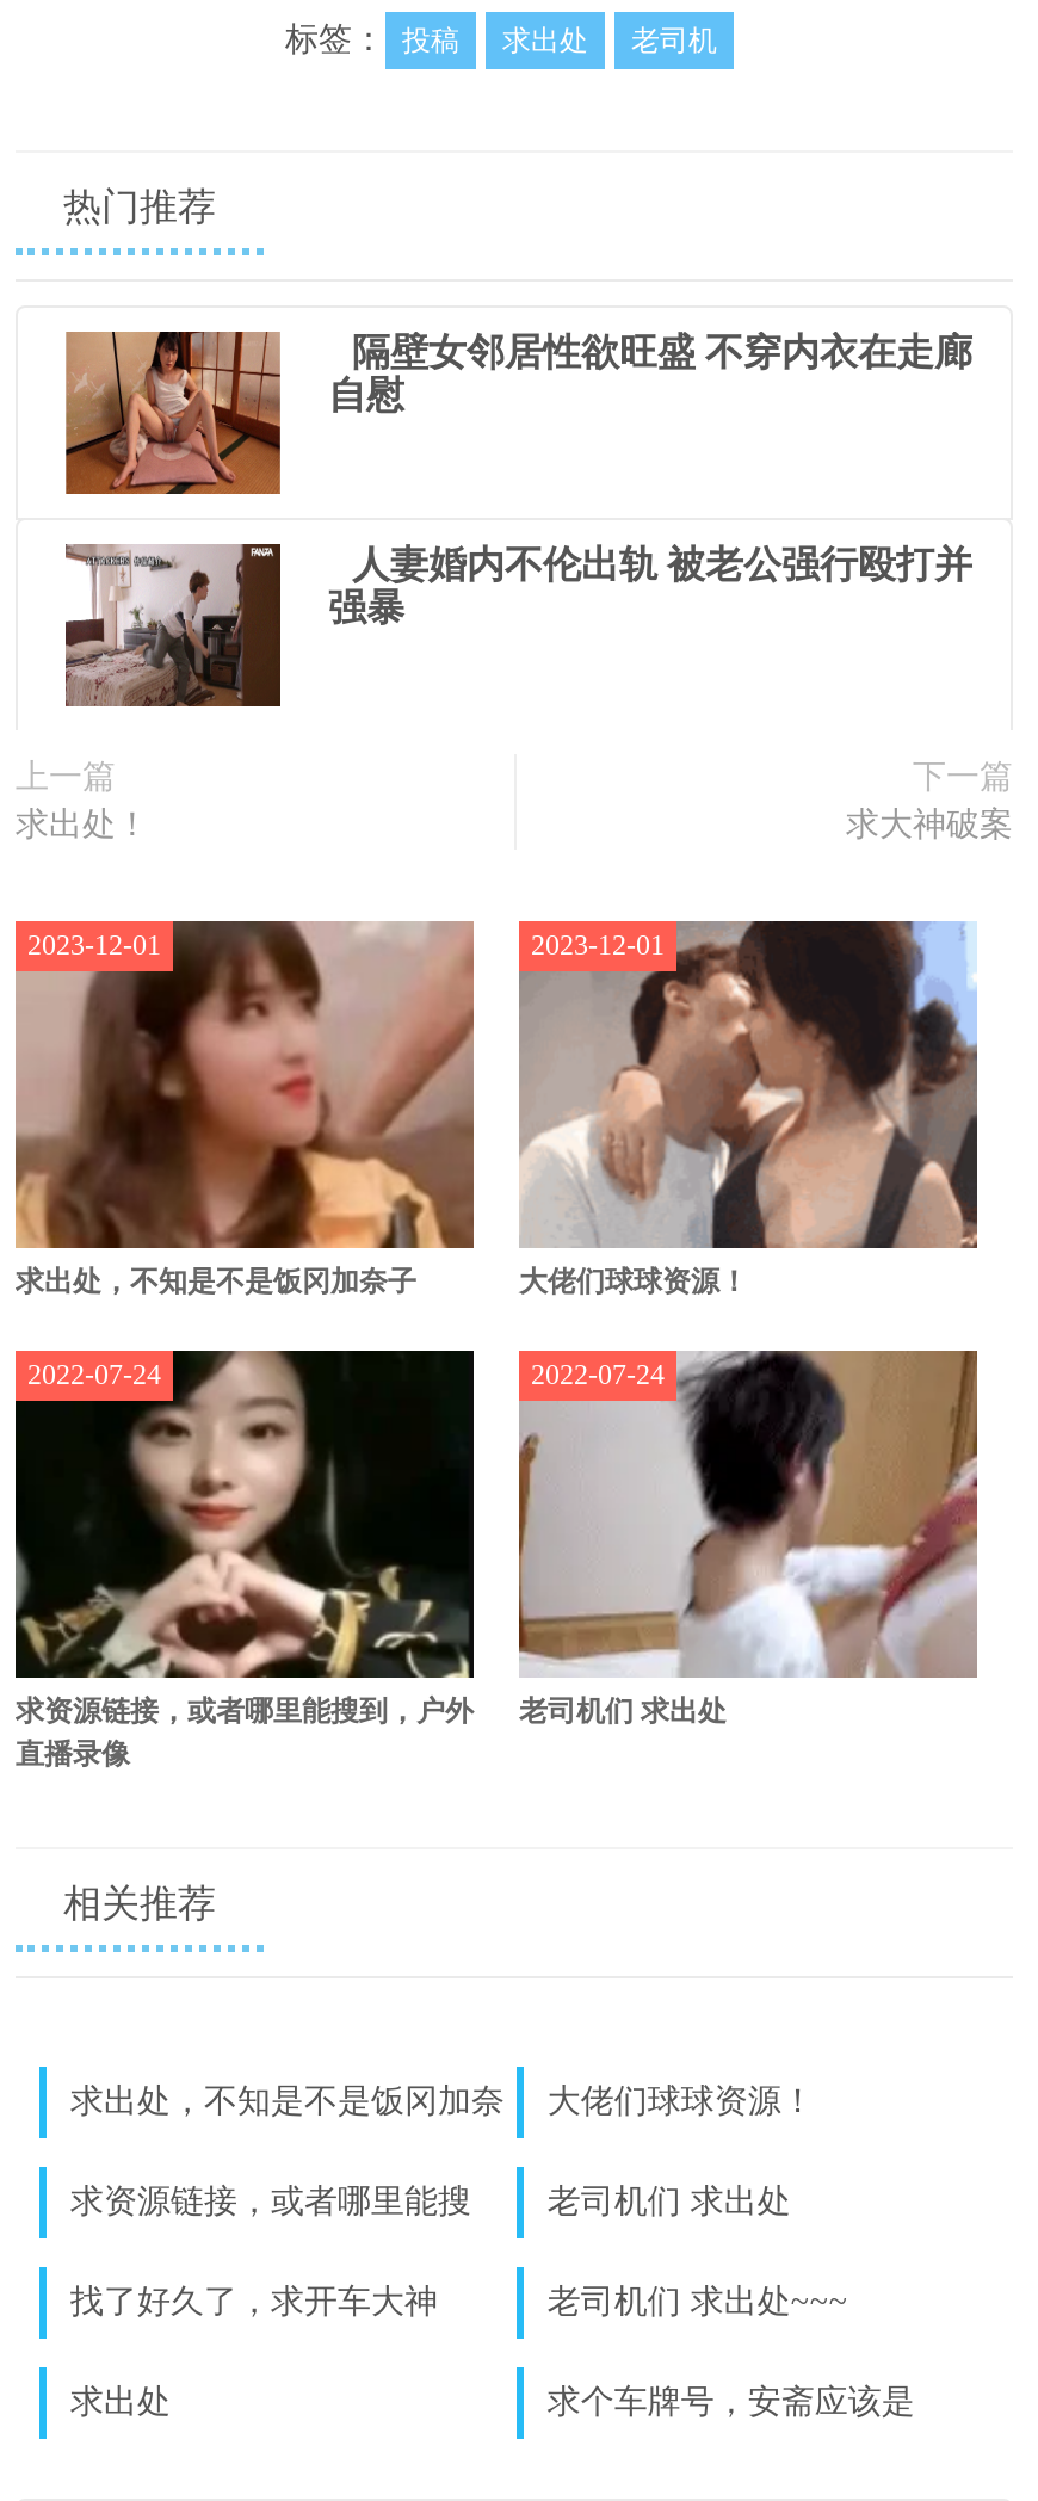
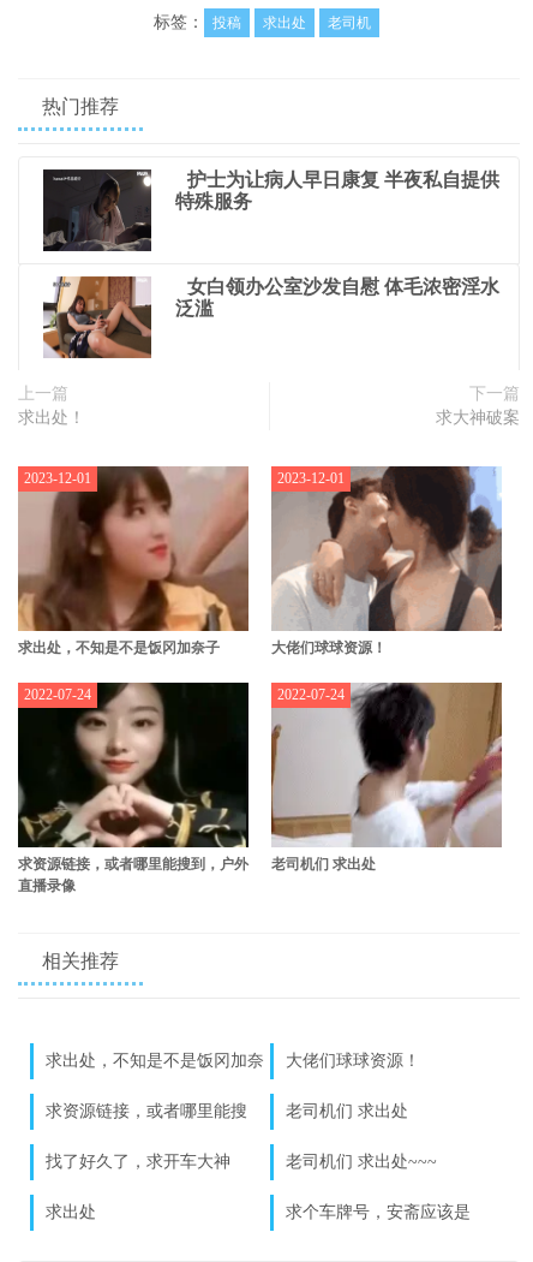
- [image]
- 隔壁女邻居性欲旺盛 不穿内衣在走廊
- 自慰
+ [image]
+ 护士为让病人早日康复 半夜私自提供
+ 特殊服务

- [image]
- 人妻婚内不伦出轨 被老公强行殴打并
- 强暴
+ [image]
+ 女白领办公室沙发自慰 体毛浓密淫水
+ 泛滥
